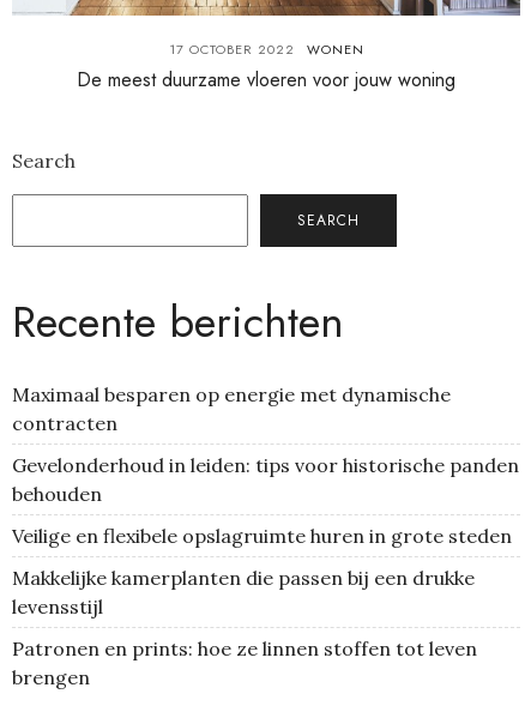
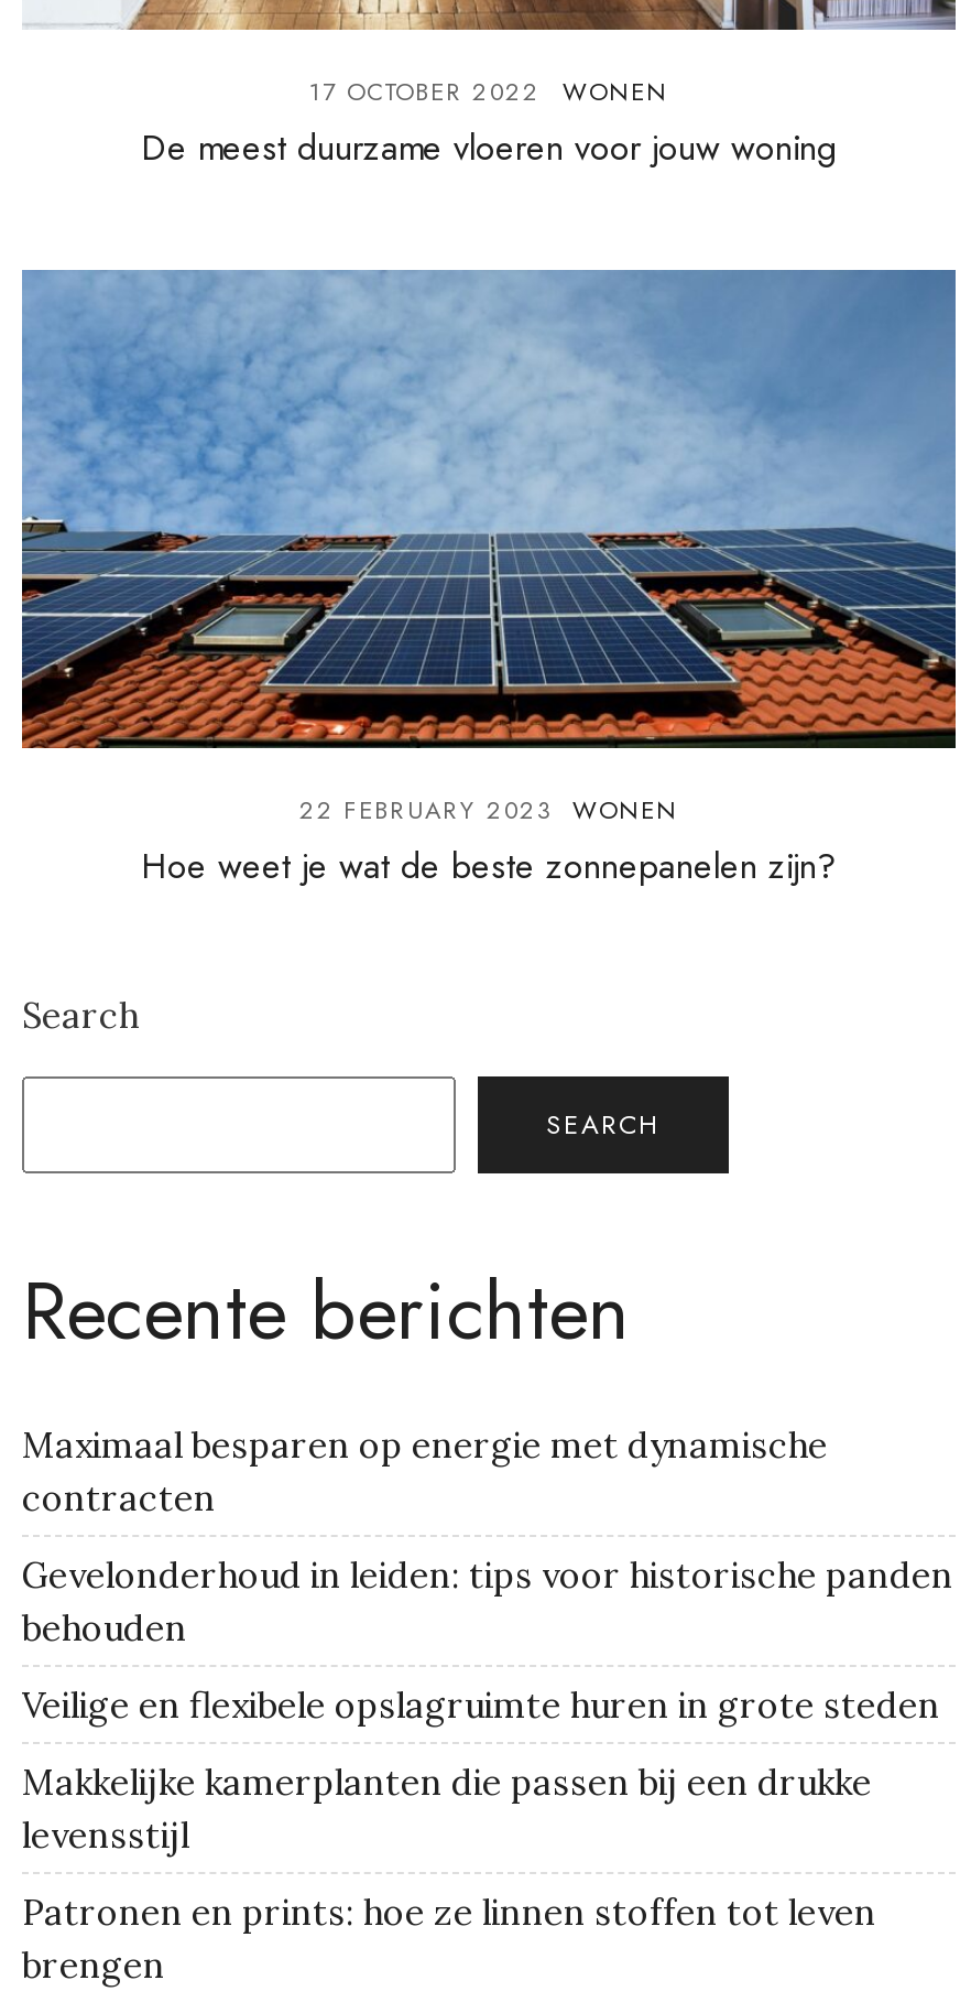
+ [image]
+ 22 FEBRUARY 2023
+ WONEN
+ Hoe weet je wat de beste zonnepanelen zijn?
